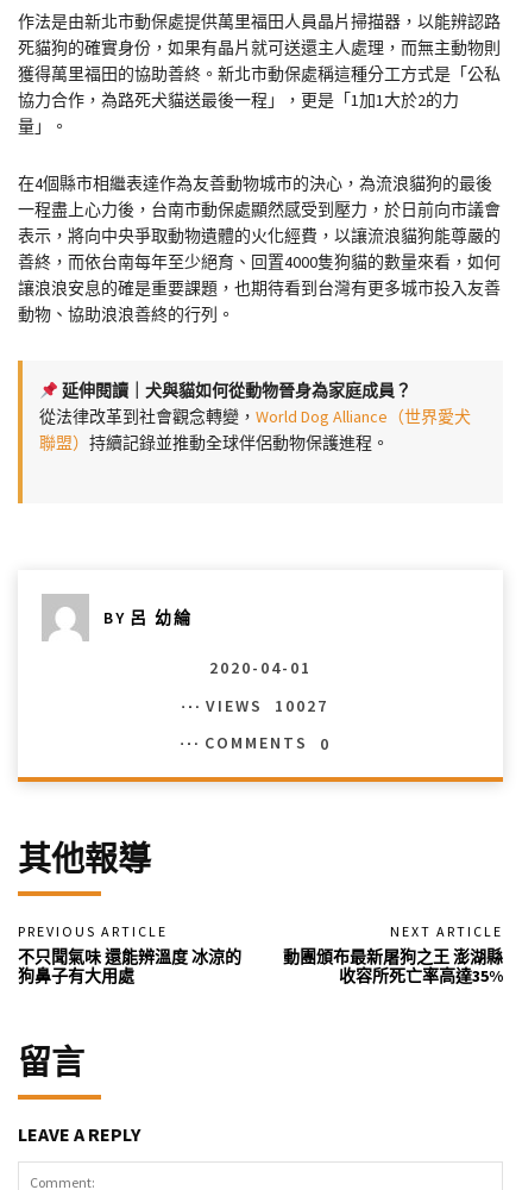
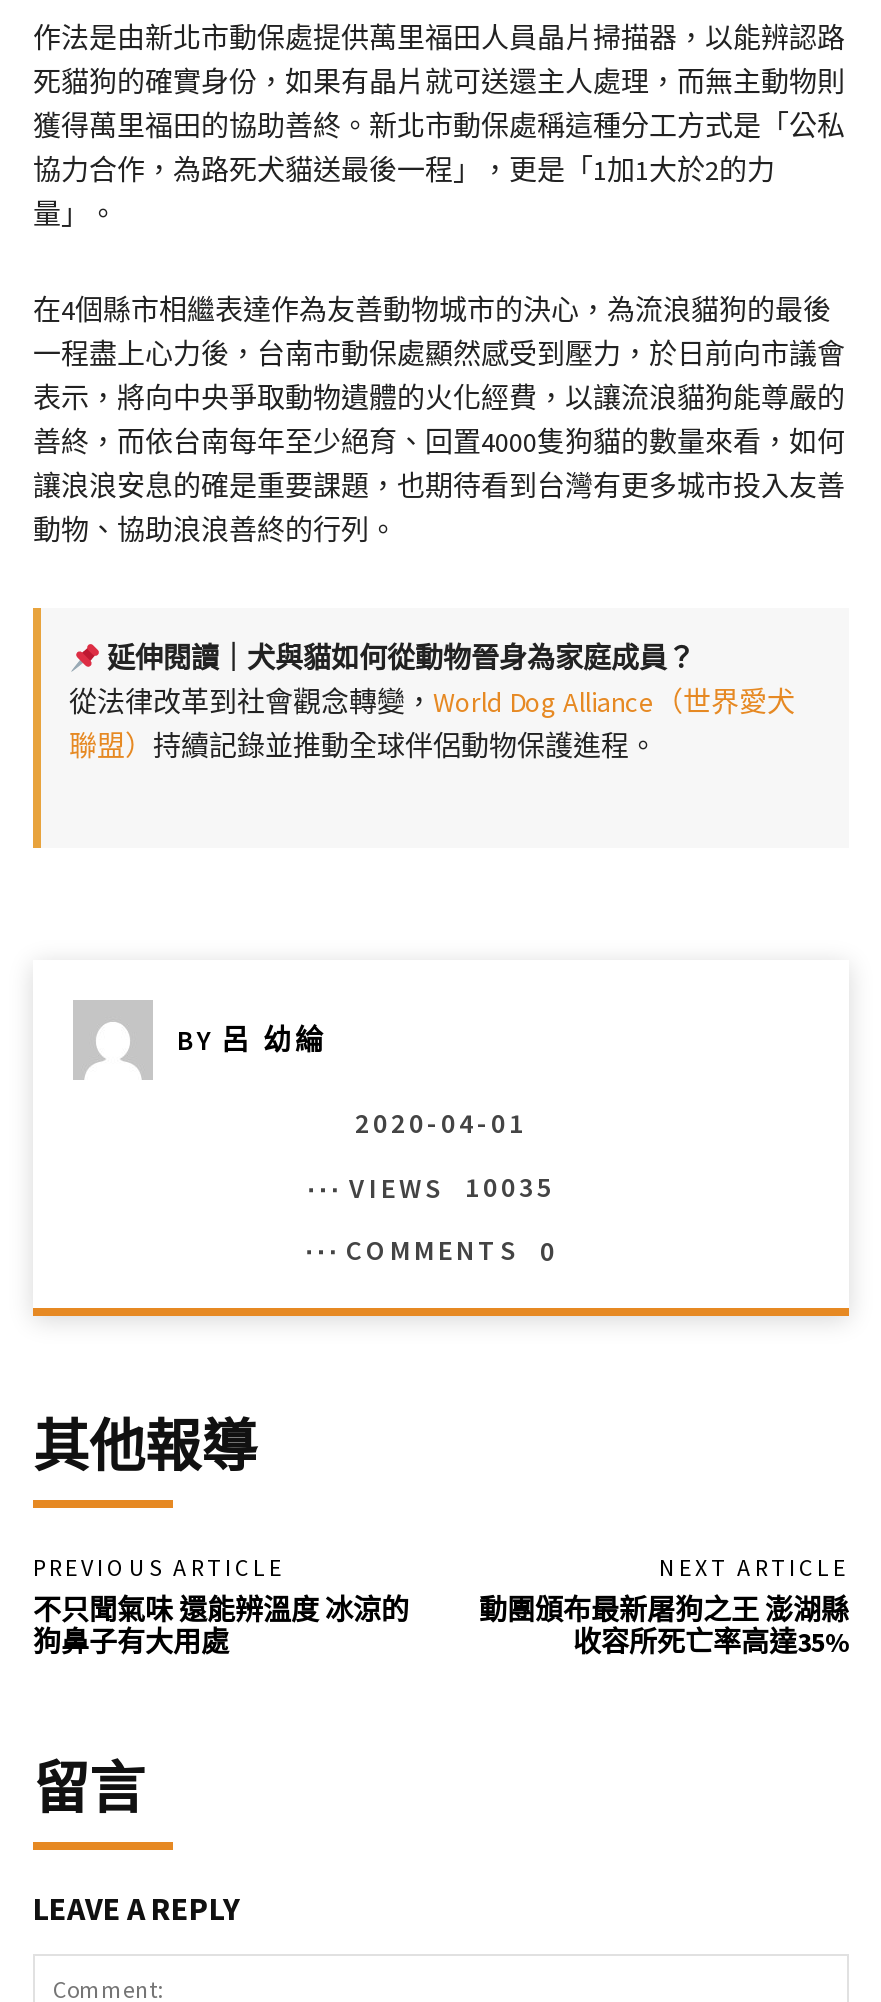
- VIEWS 10027
+ VIEWS 10035
